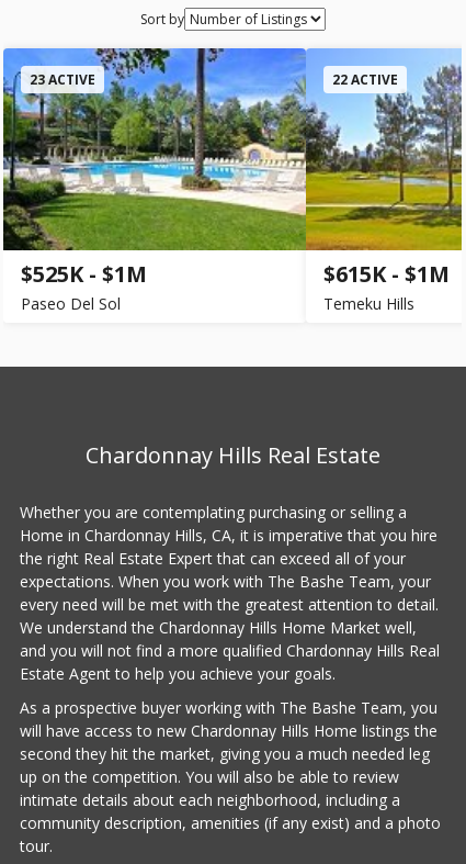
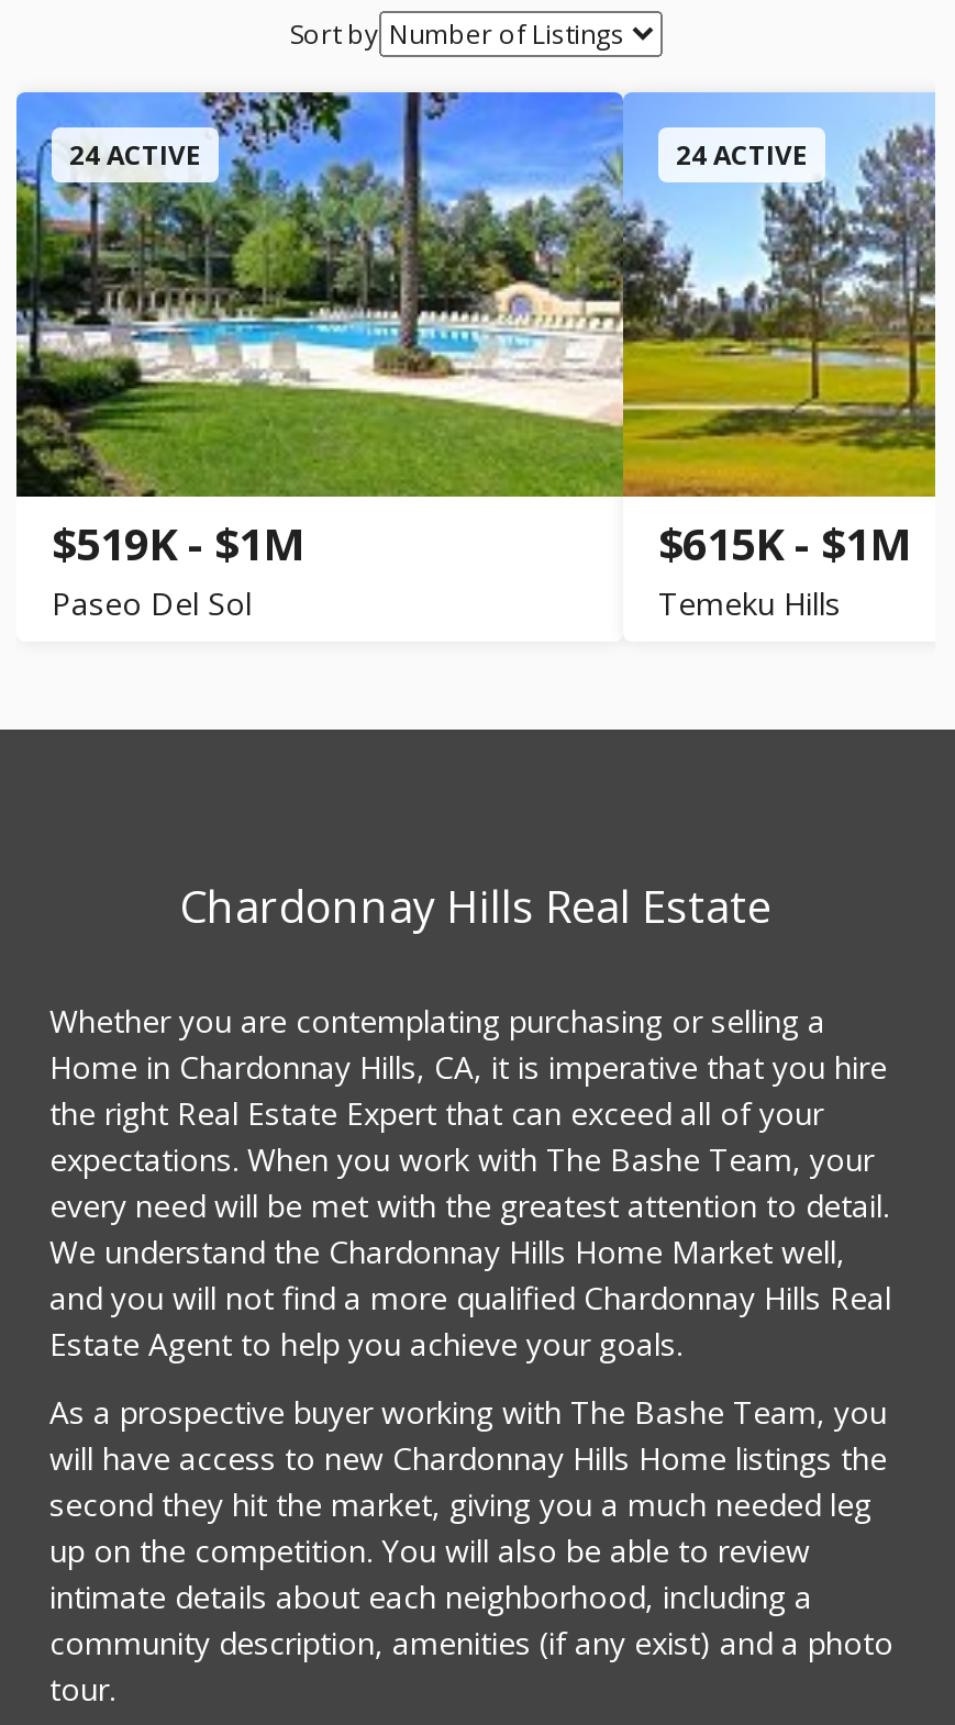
- 23 ACTIVE
+ 24 ACTIVE

- 22 ACTIVE
+ 24 ACTIVE

- $525K - $1M
+ $519K - $1M
